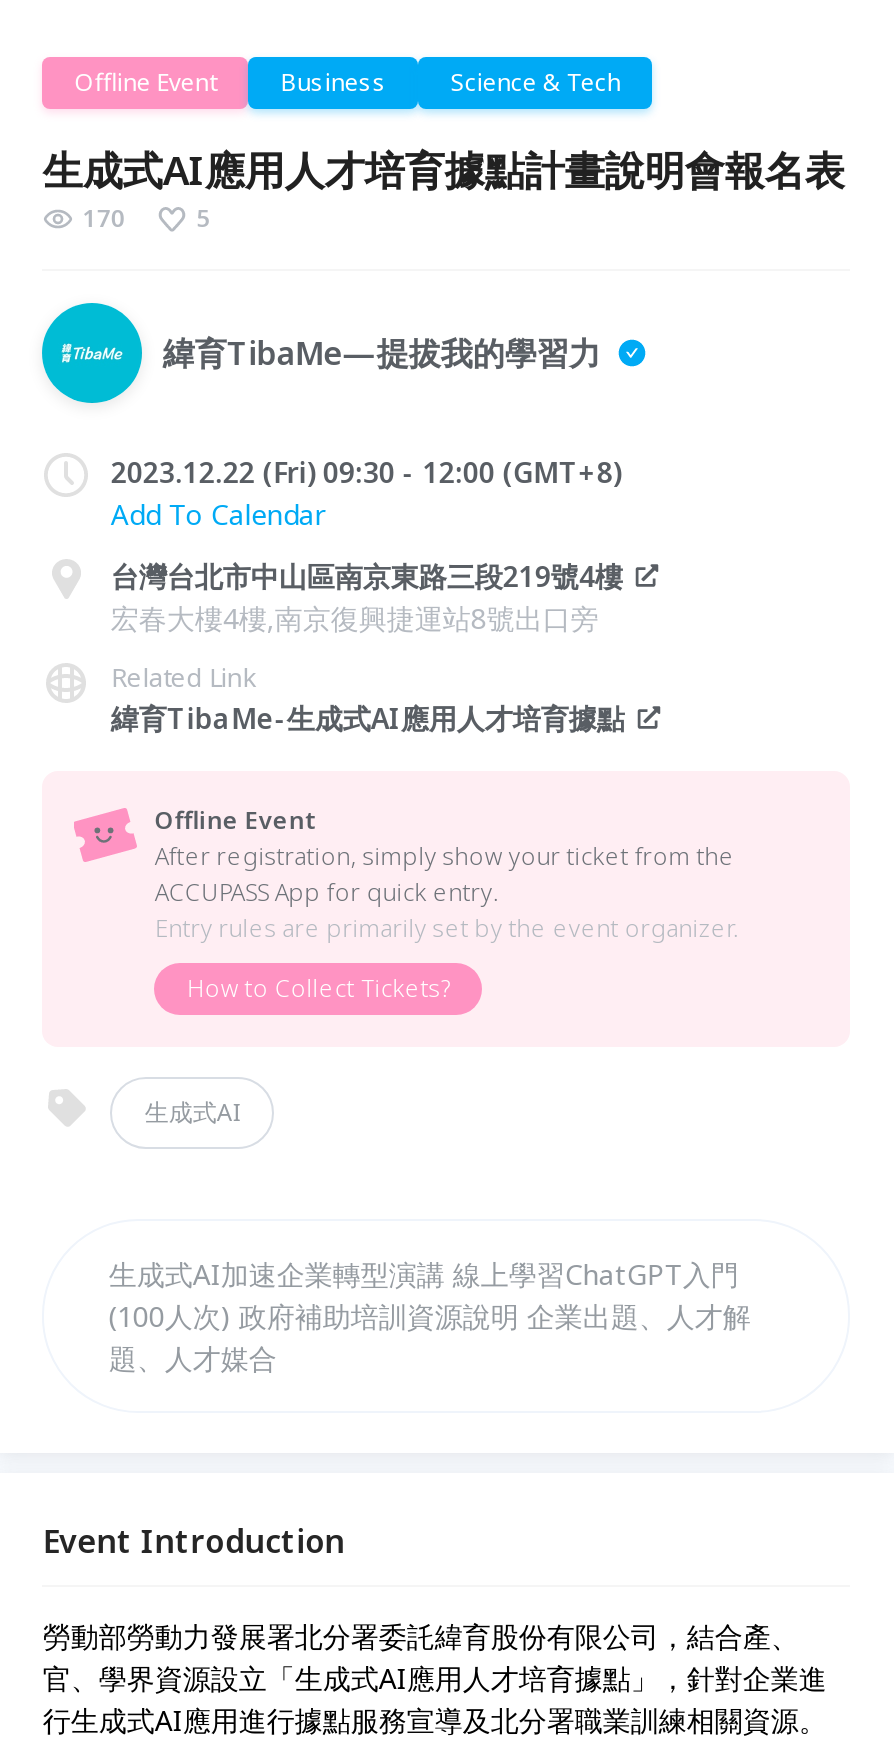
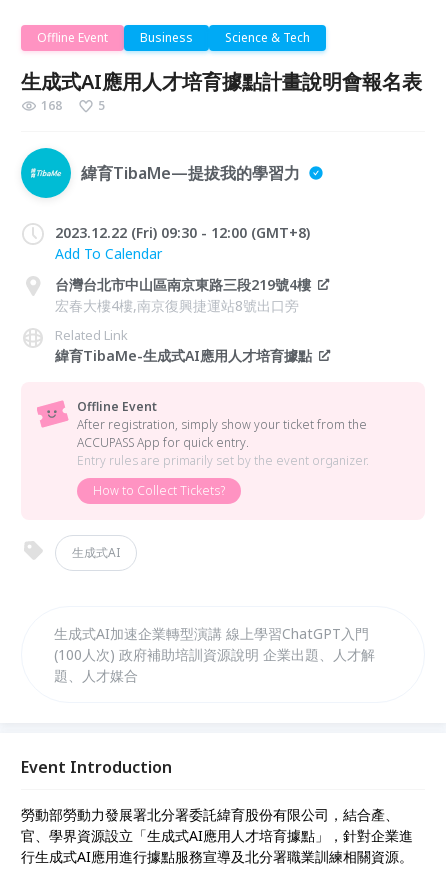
- 170
+ 168
